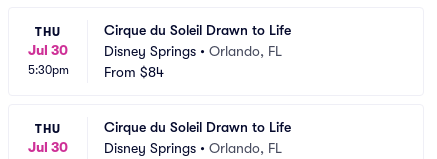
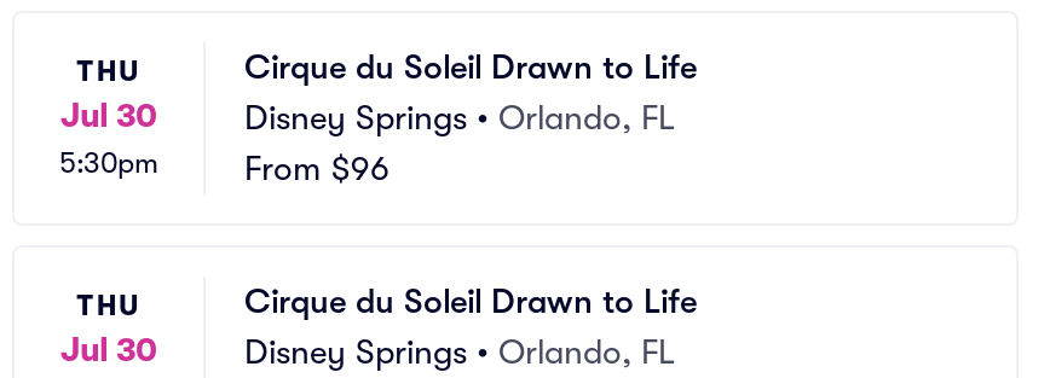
- From $84
+ From $96
